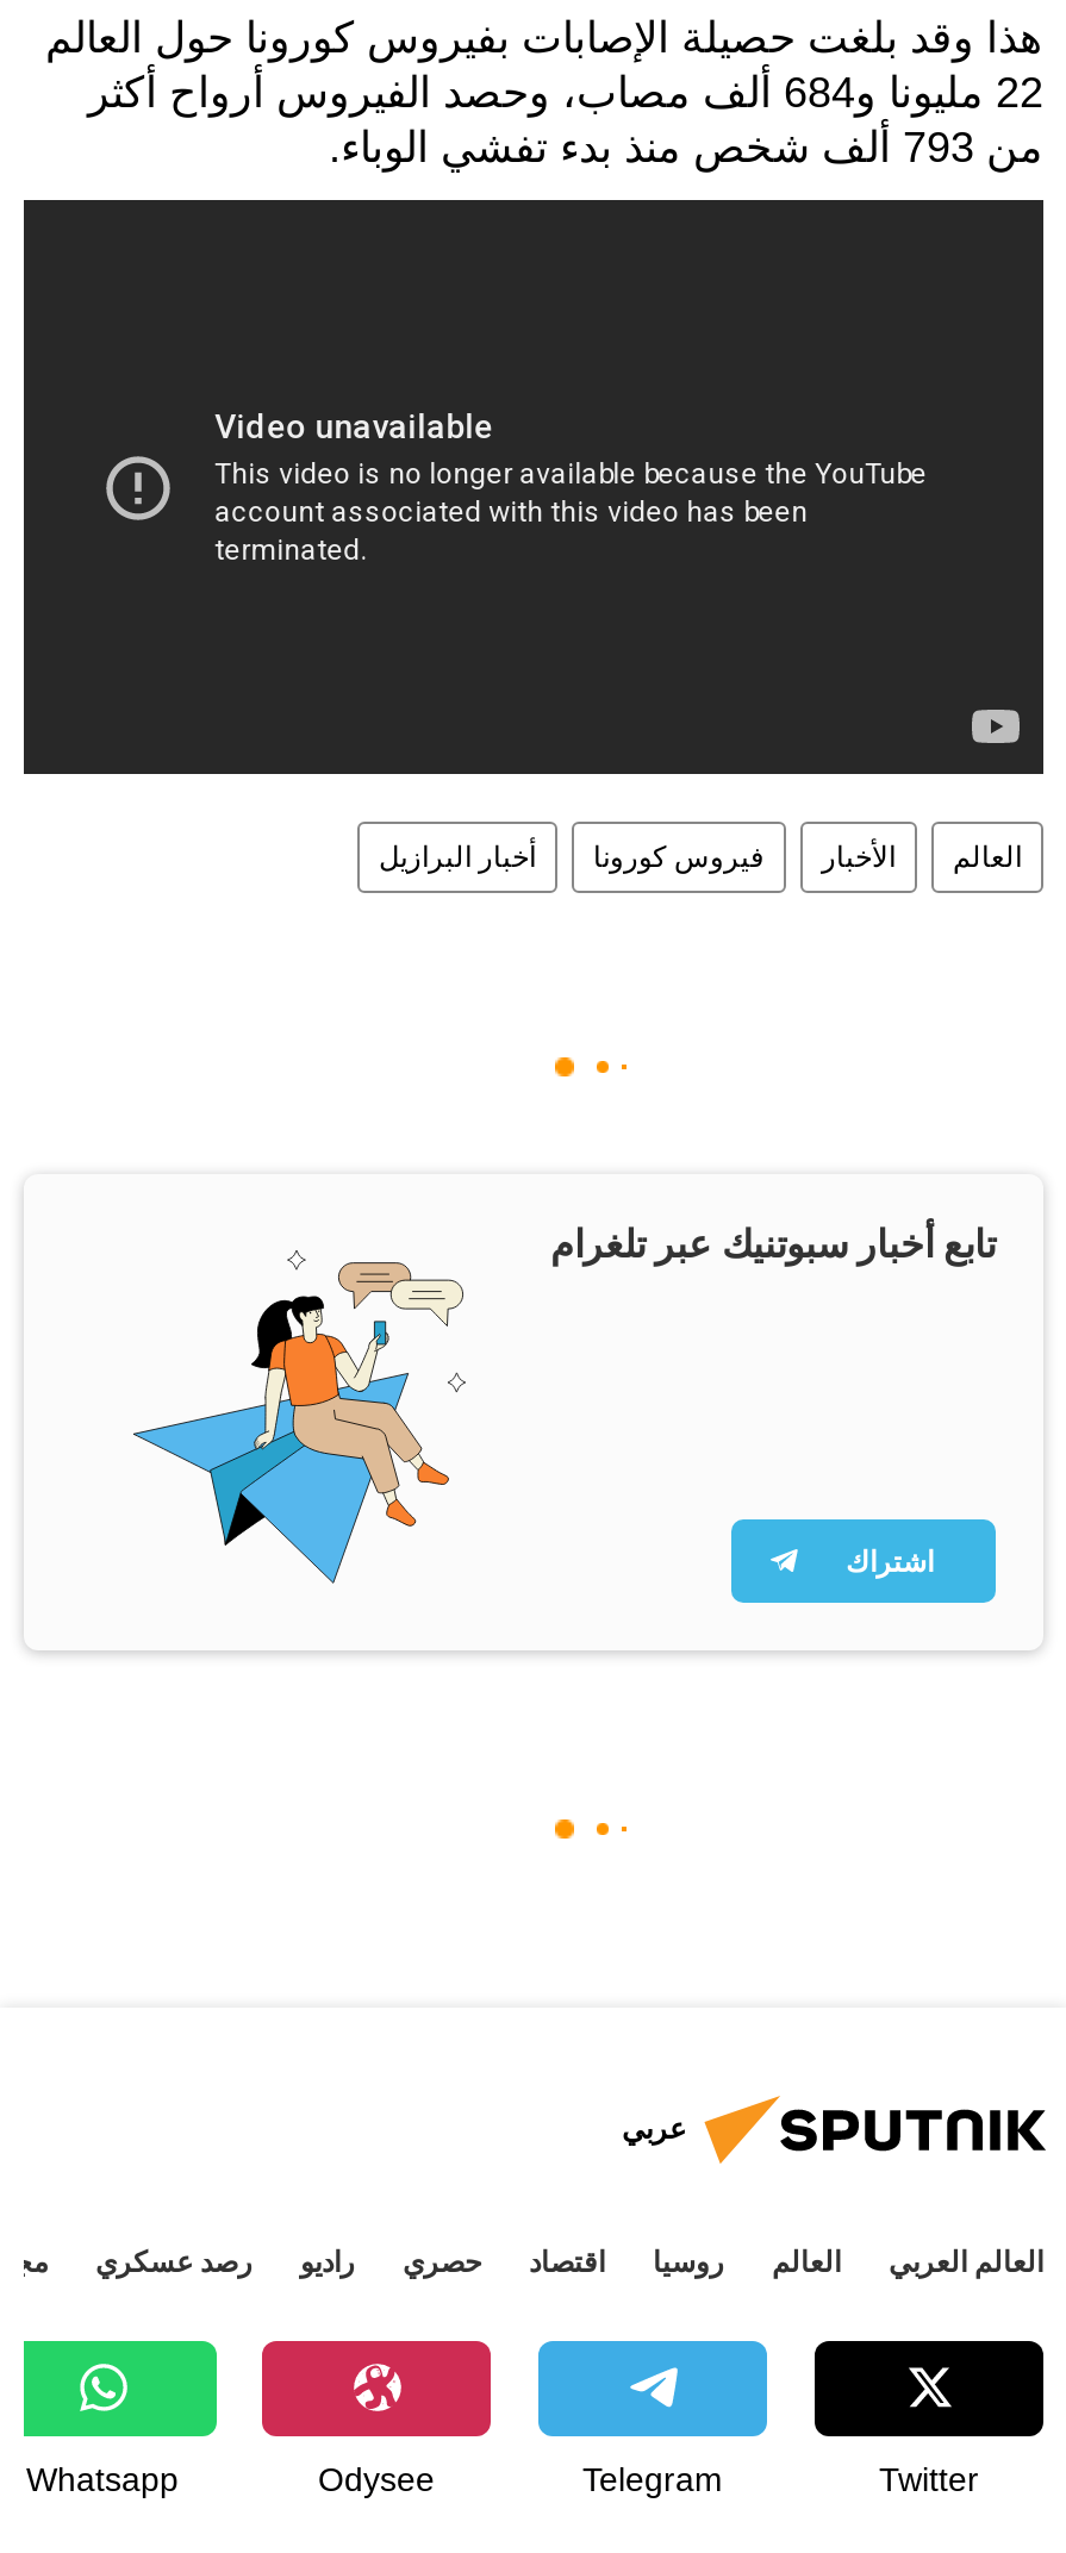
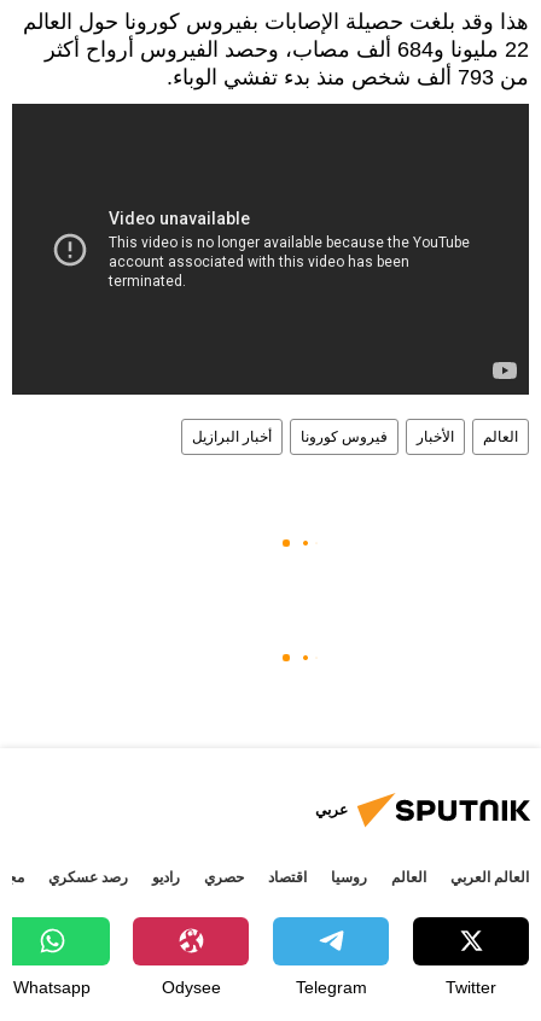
- [image]
- تابع أخبار سبوتنيك عبر تلغرام

- اشتراك
